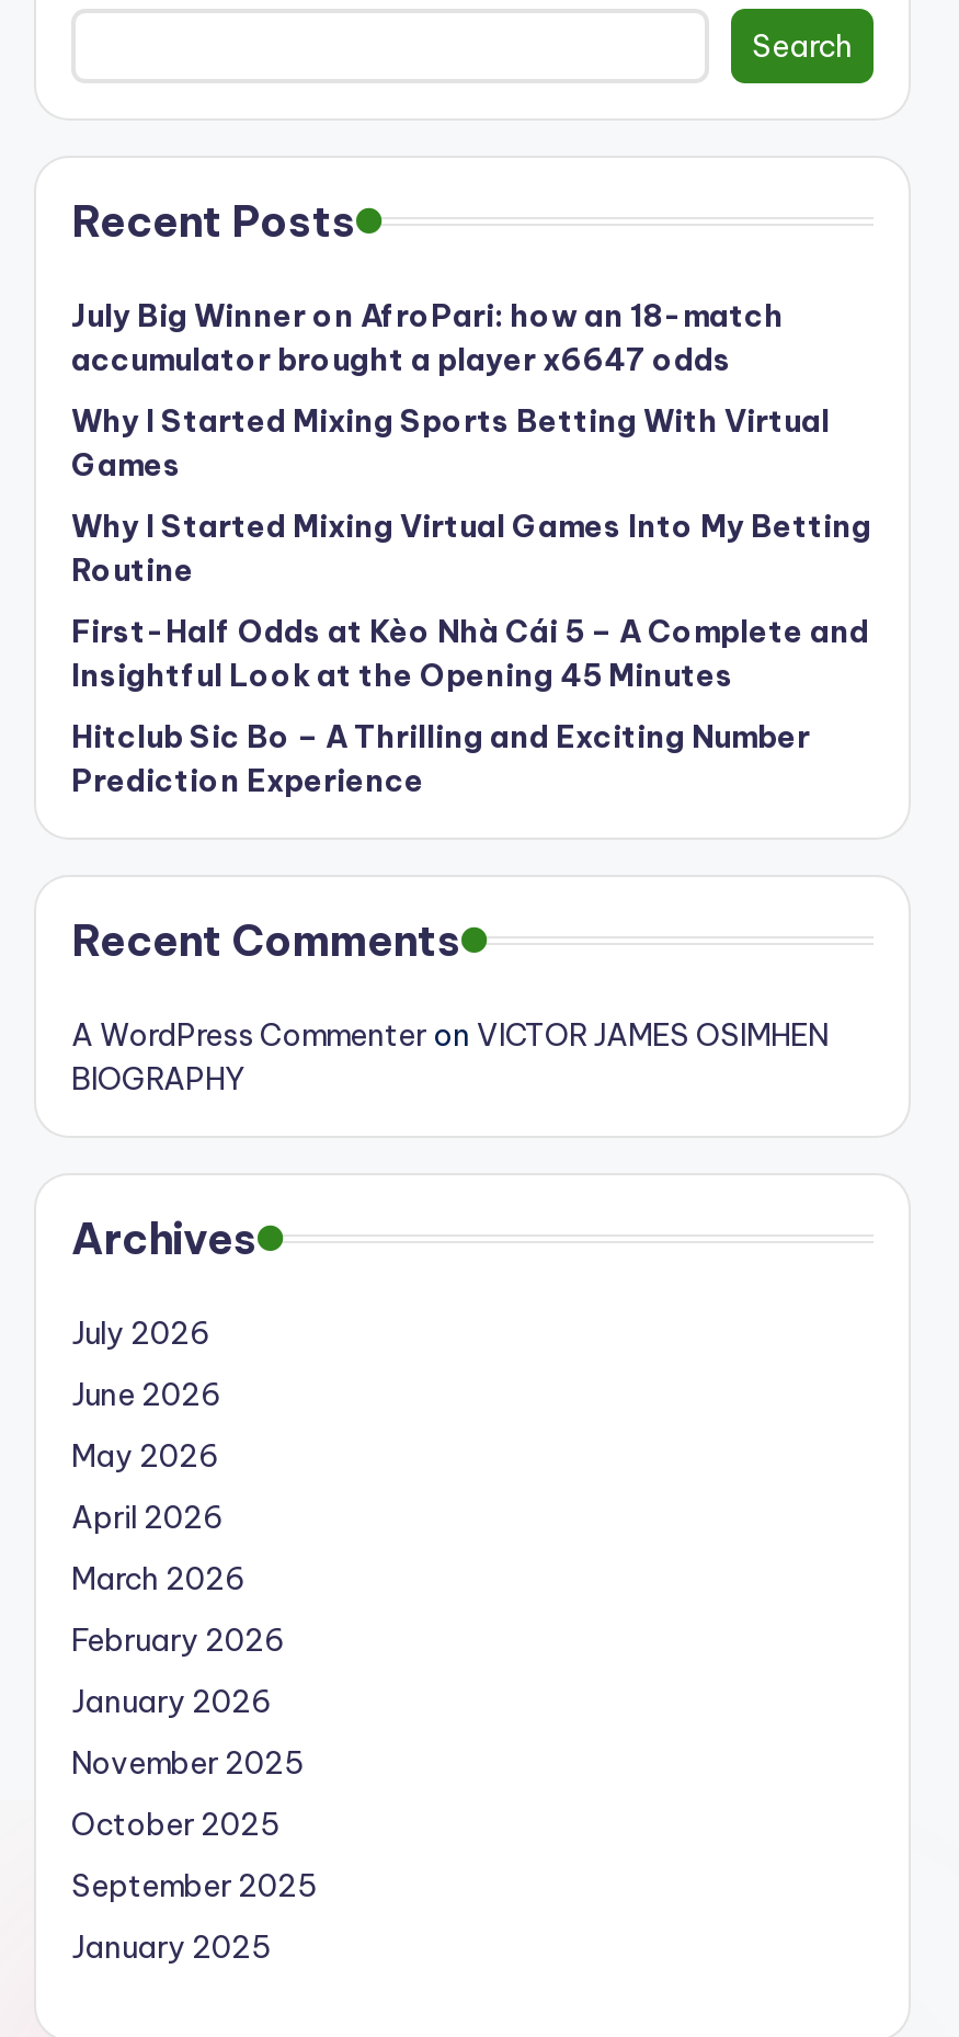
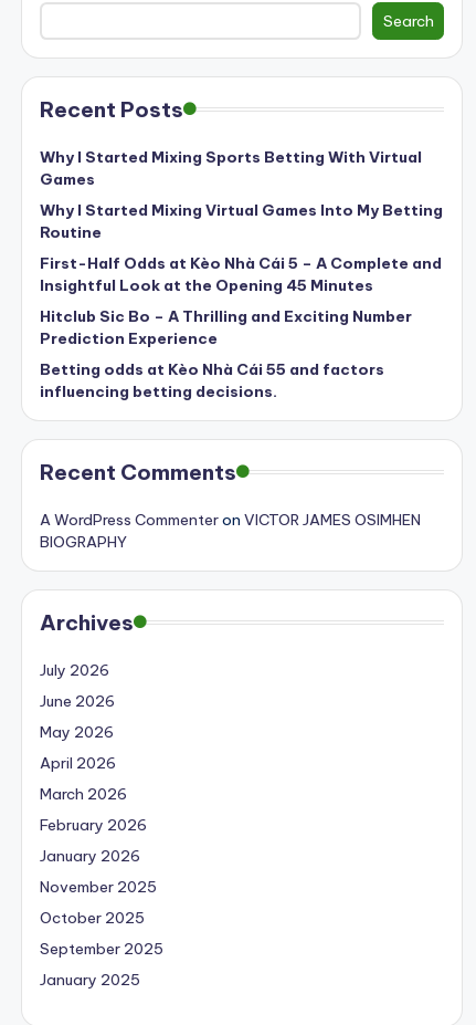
- July Big Winner on AfroPari: how an 18-match
- accumulator brought a player x6647 odds

moved up: Why I Started Mixing Sports Betting With Virtual | Games | Why I Started Mixing Virtual Games Into My Betting | Routine | First-Half Odds at Kèo Nhà Cái 5 – A Complete and | Insightful Look at the Opening 45 Minutes | Hitclub Sic Bo – A Thrilling and Exciting Number | Prediction Experience

+ Betting odds at Kèo Nhà Cái 55 and factors
+ influencing betting decisions.
